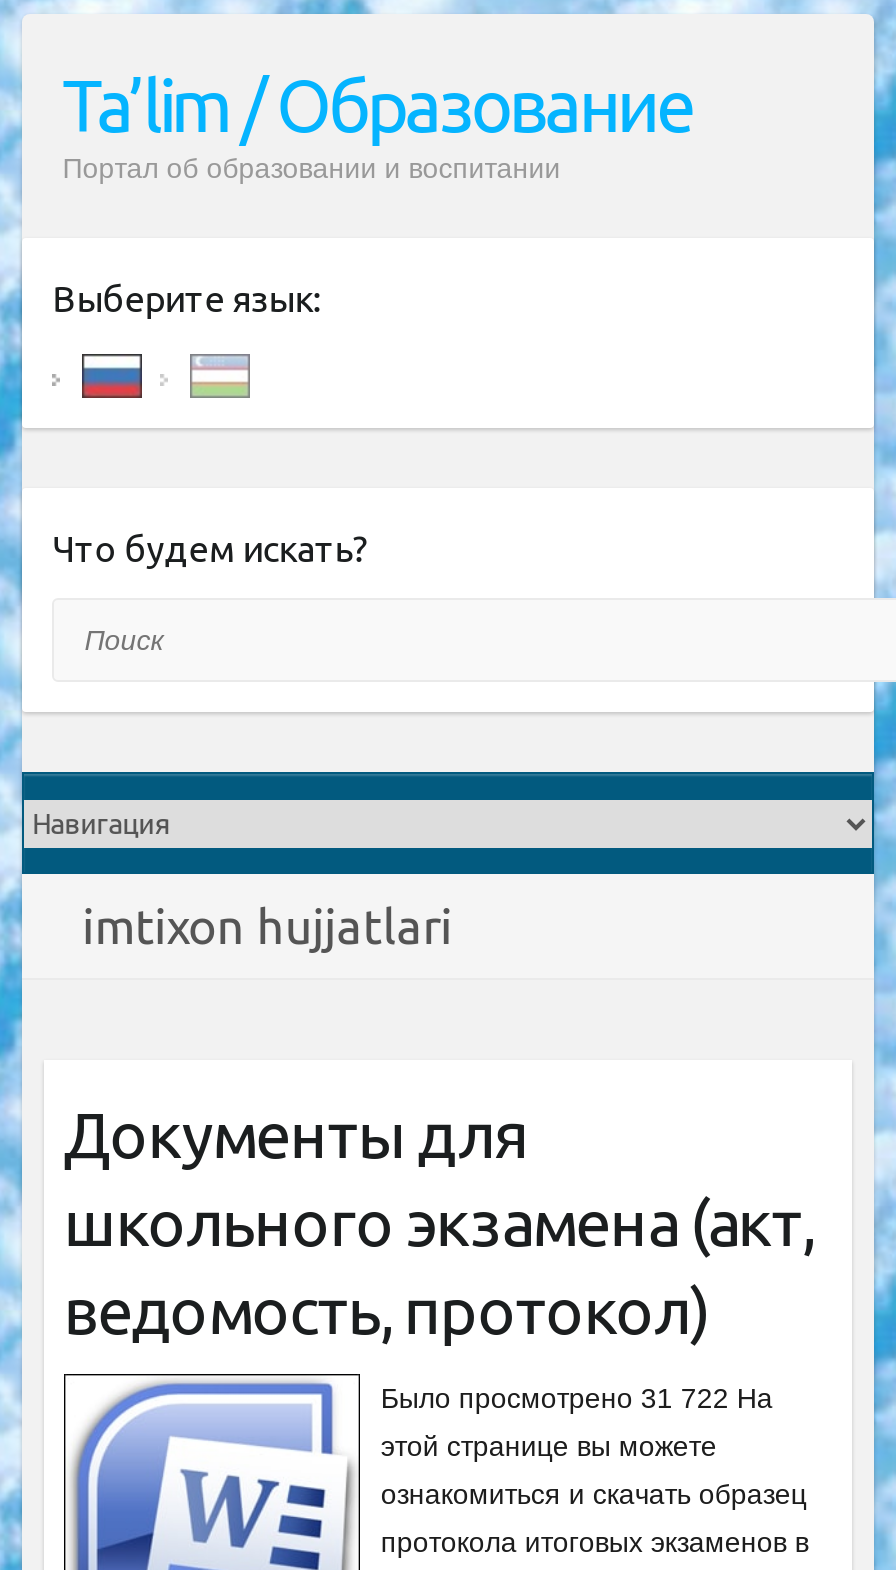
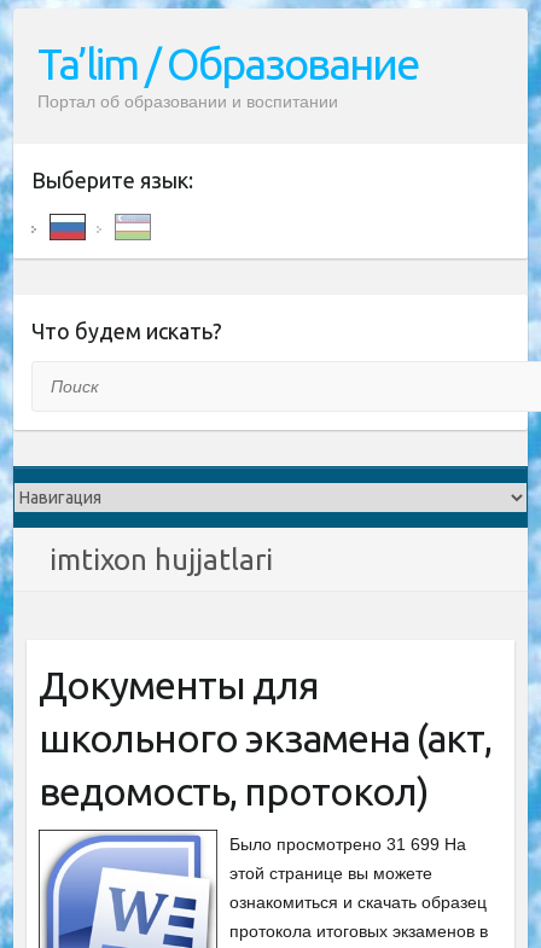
- Было просмотрено 31 722 На
+ Было просмотрено 31 699 На
